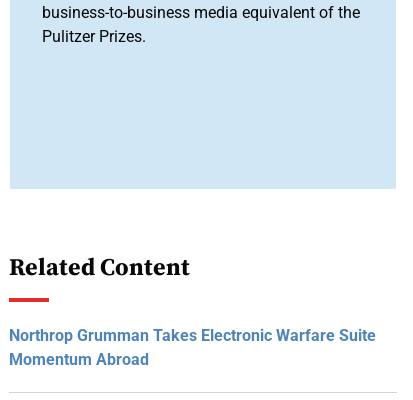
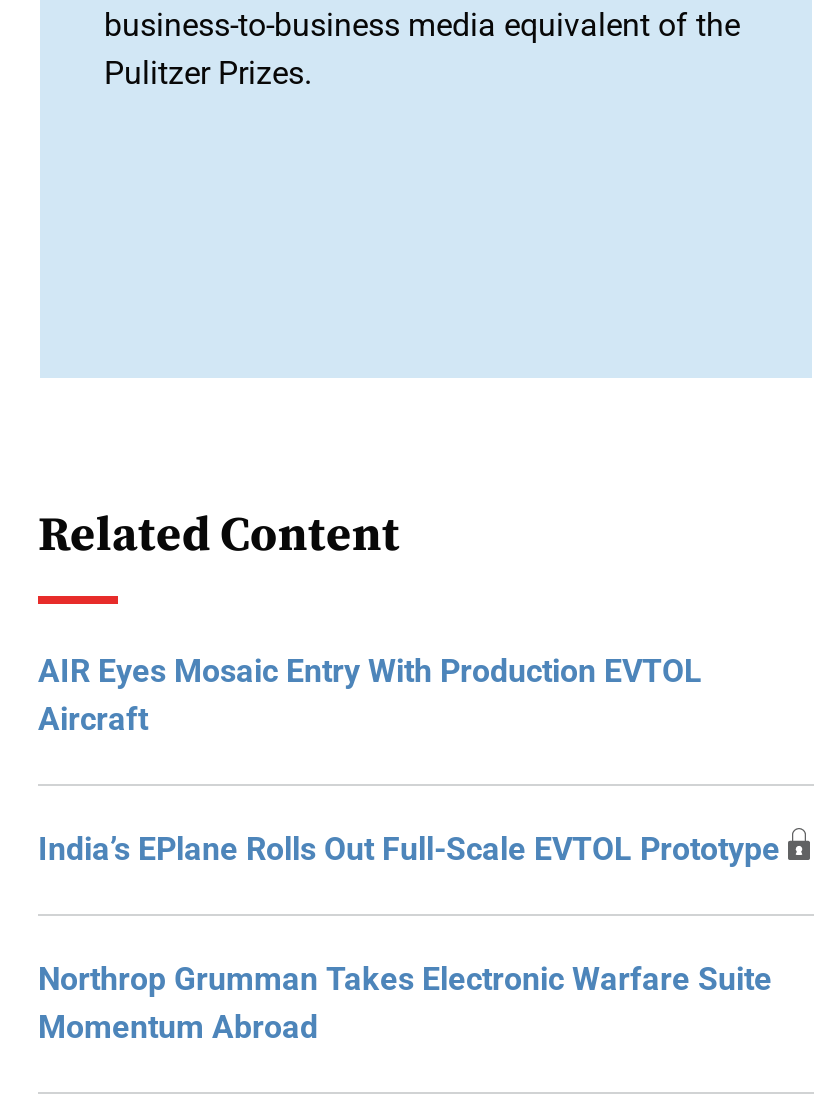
+ AIR Eyes Mosaic Entry With Production EVTOL
+ Aircraft
+ India’s EPlane Rolls Out Full-Scale EVTOL Prototype
